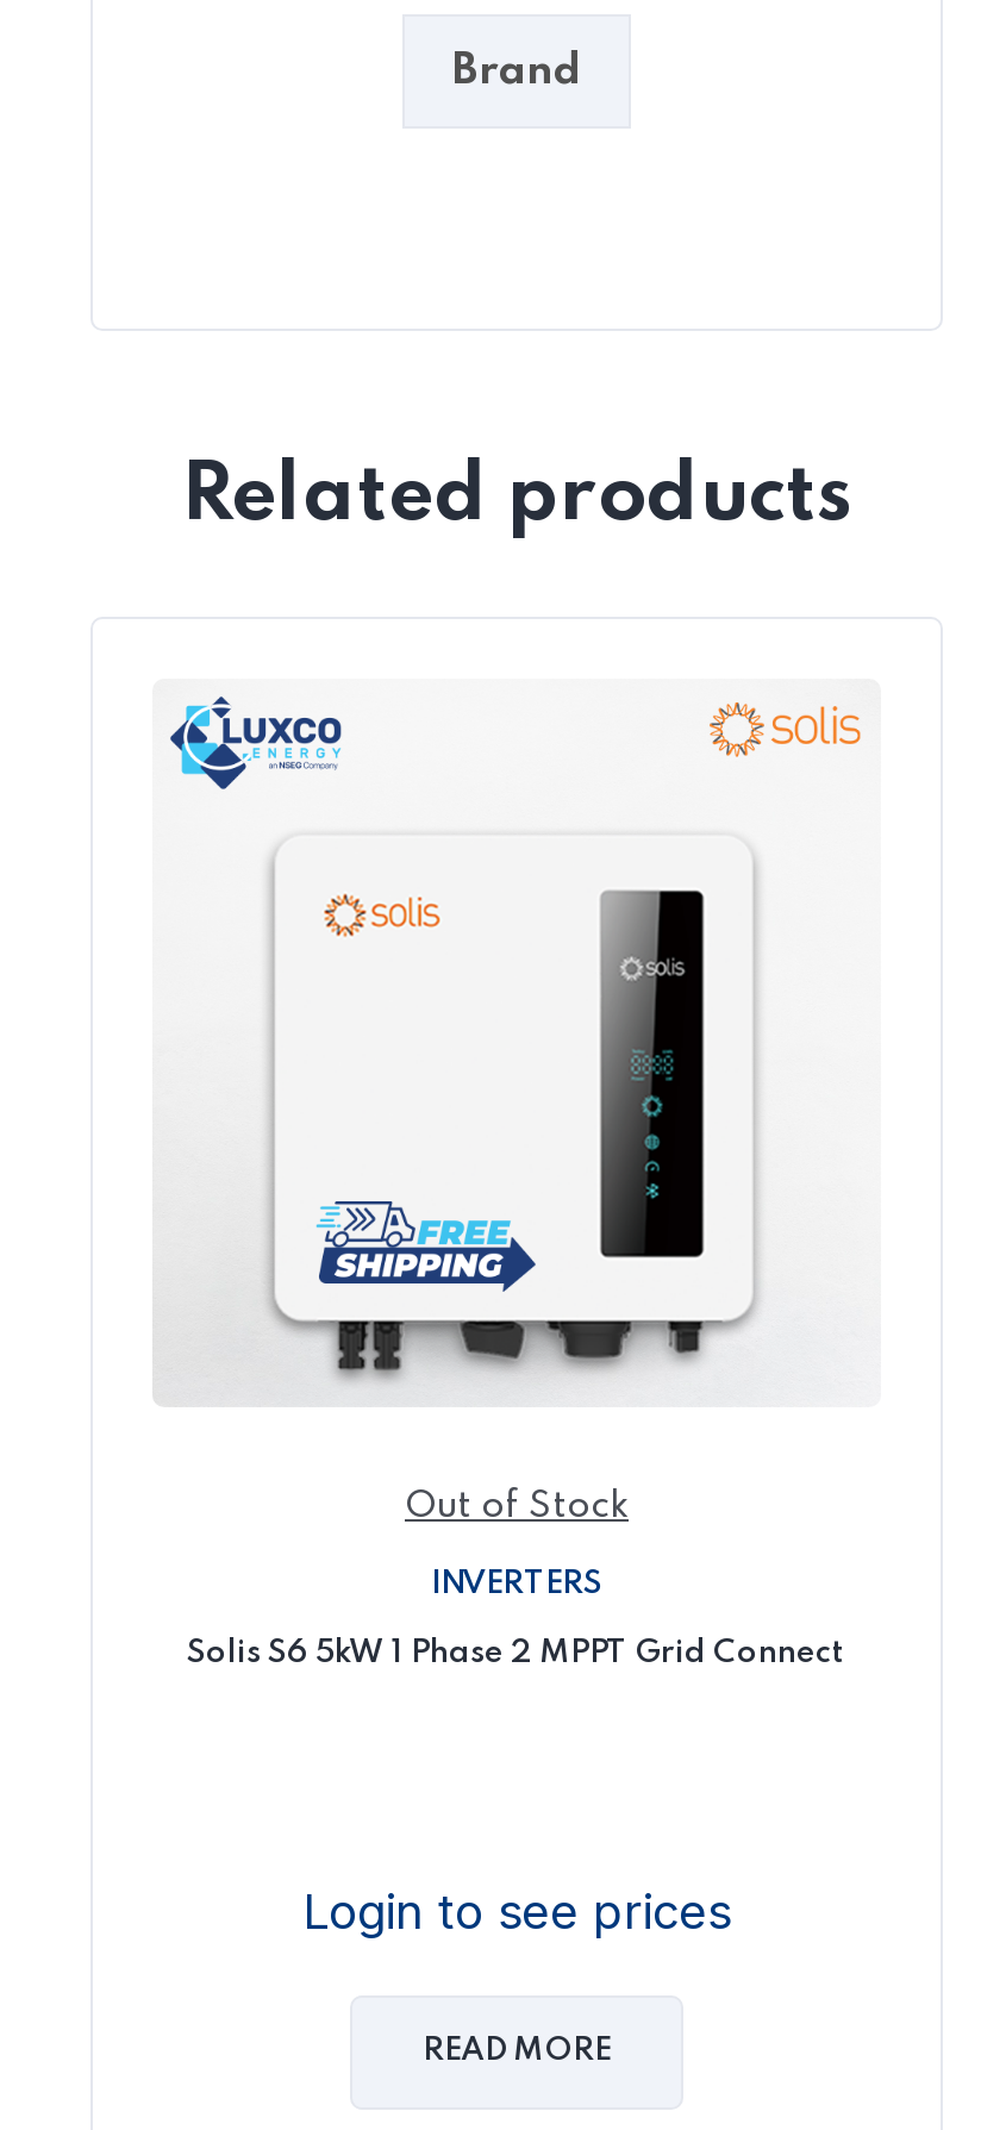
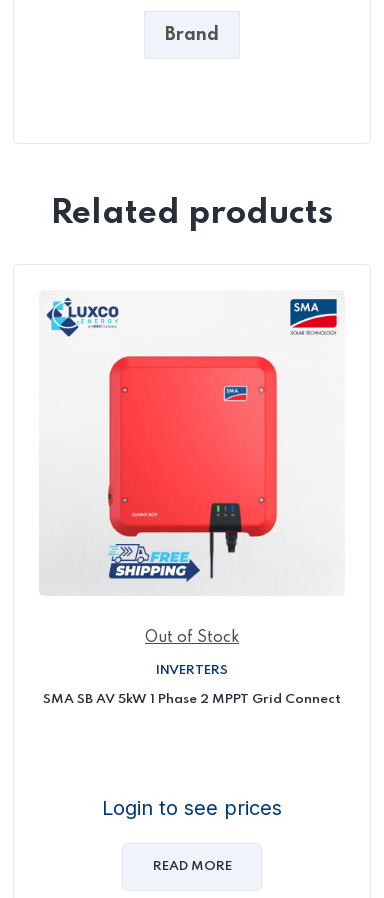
- [image]
+ [image]

- [image]
+ [image]

- Solis S6 5kW 1 Phase 2 MPPT Grid Connect
+ SMA SB AV 5kW 1 Phase 2 MPPT Grid Connect
